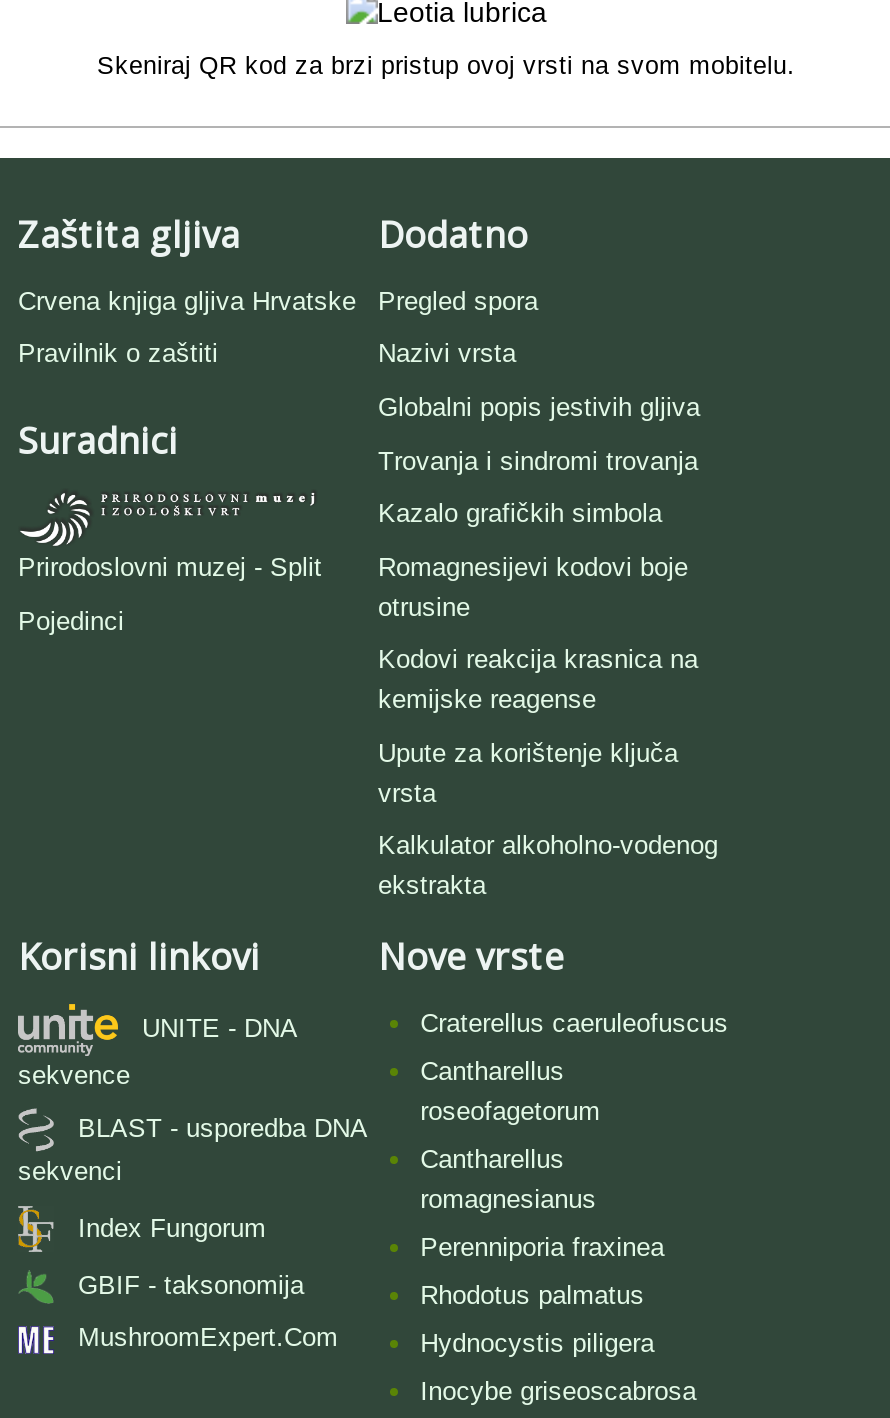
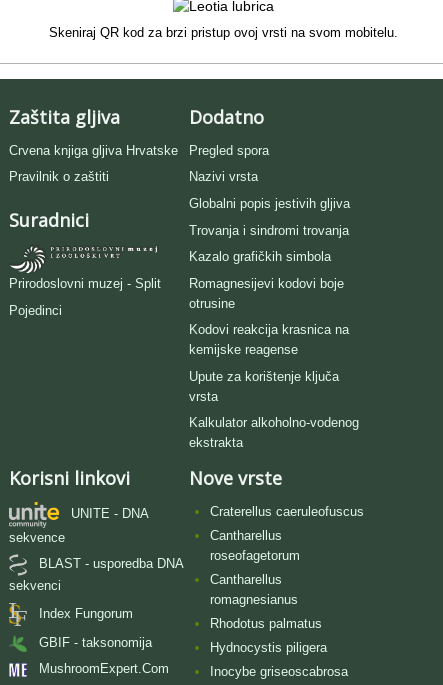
- Perenniporia fraxinea
